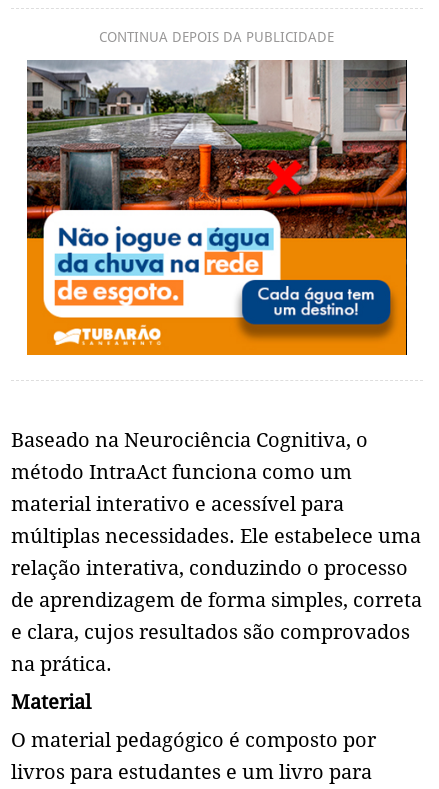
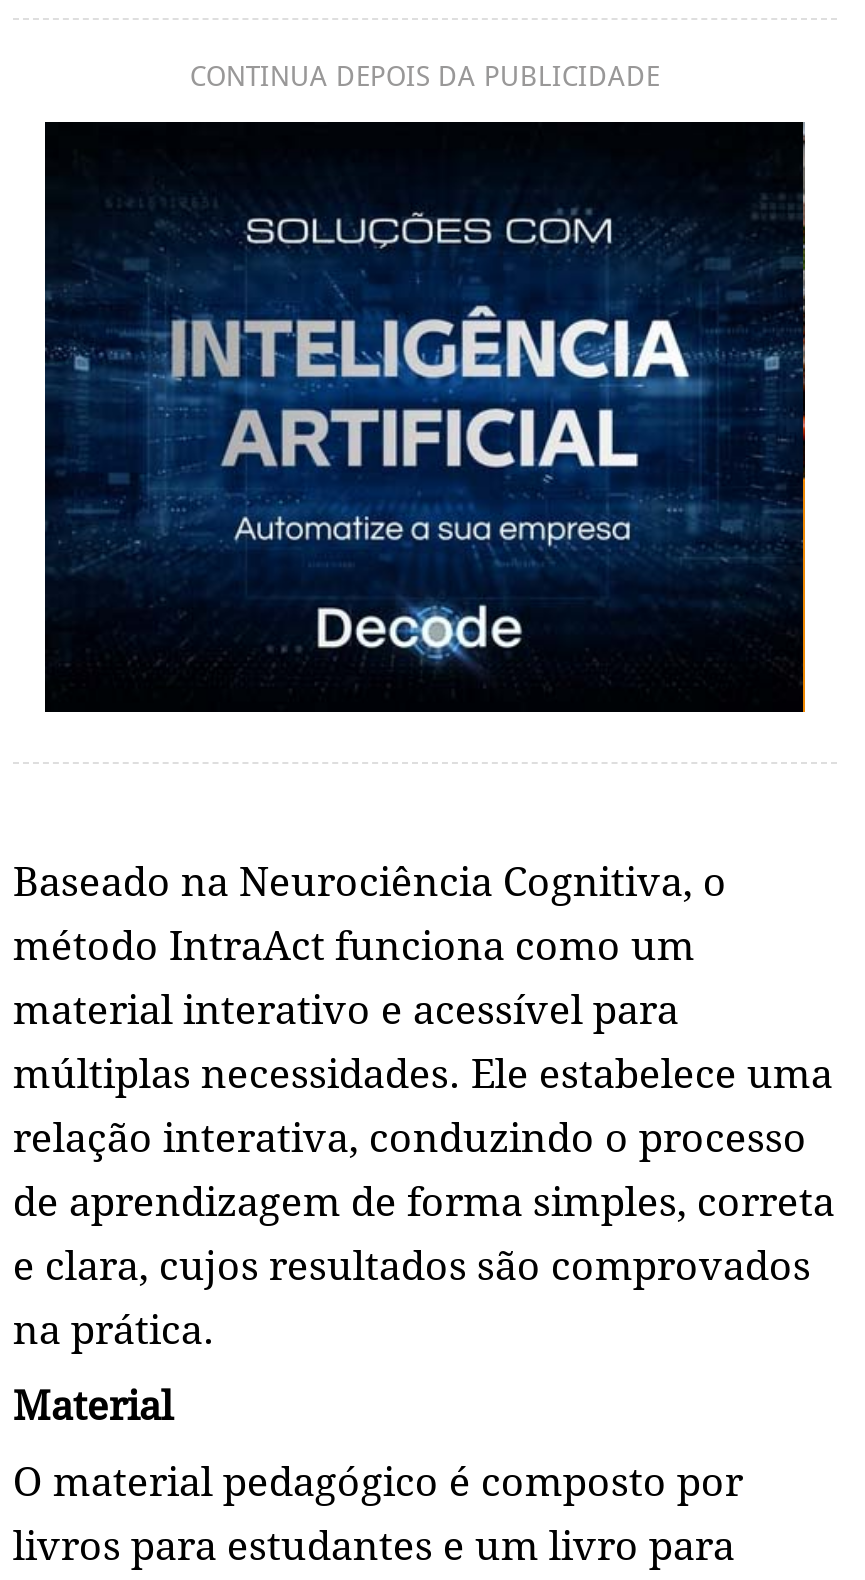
- [image]
+ [image]
